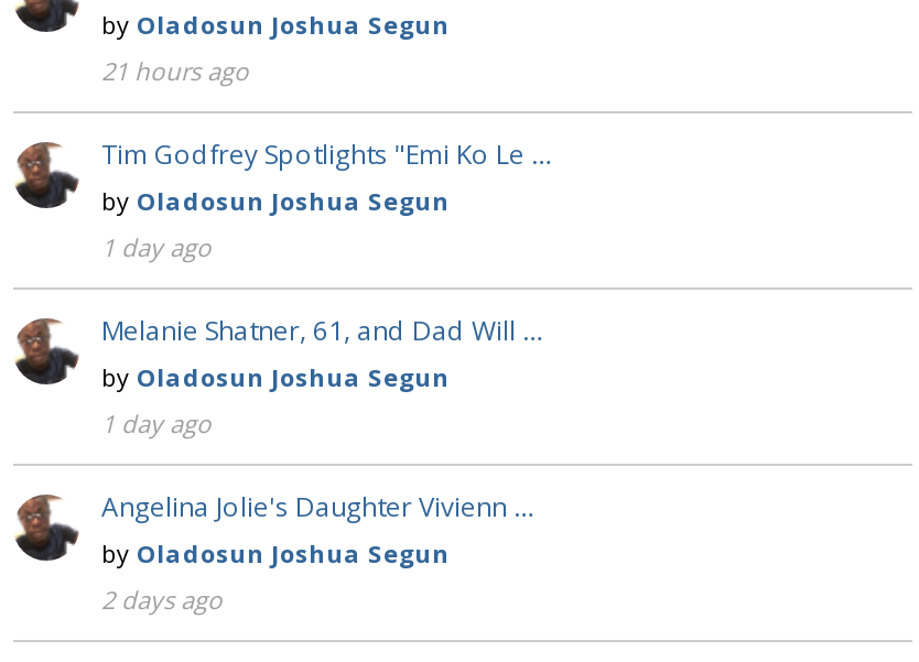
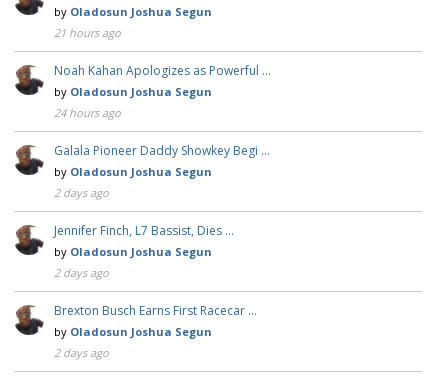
- Tim Godfrey Spotlights "Emi Ko Le …
+ Noah Kahan Apologizes as Powerful …

- 1 day ago
+ 24 hours ago

- Melanie Shatner, 61, and Dad Will …
+ Galala Pioneer Daddy Showkey Begi …

- 1 day ago
- Angelina Jolie's Daughter Vivienn …
+ 2 days ago
+ Jennifer Finch, L7 Bassist, Dies …
+ by Oladosun Joshua Segun
+ 2 days ago
+ Brexton Busch Earns First Racecar …
